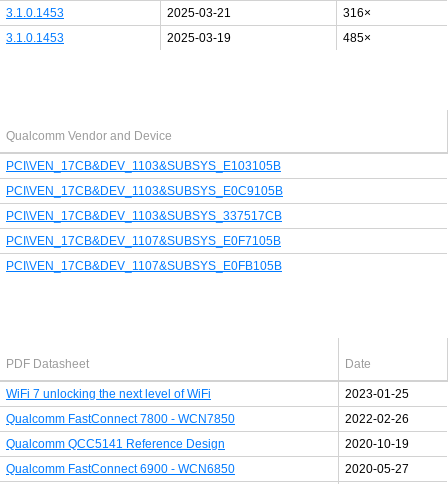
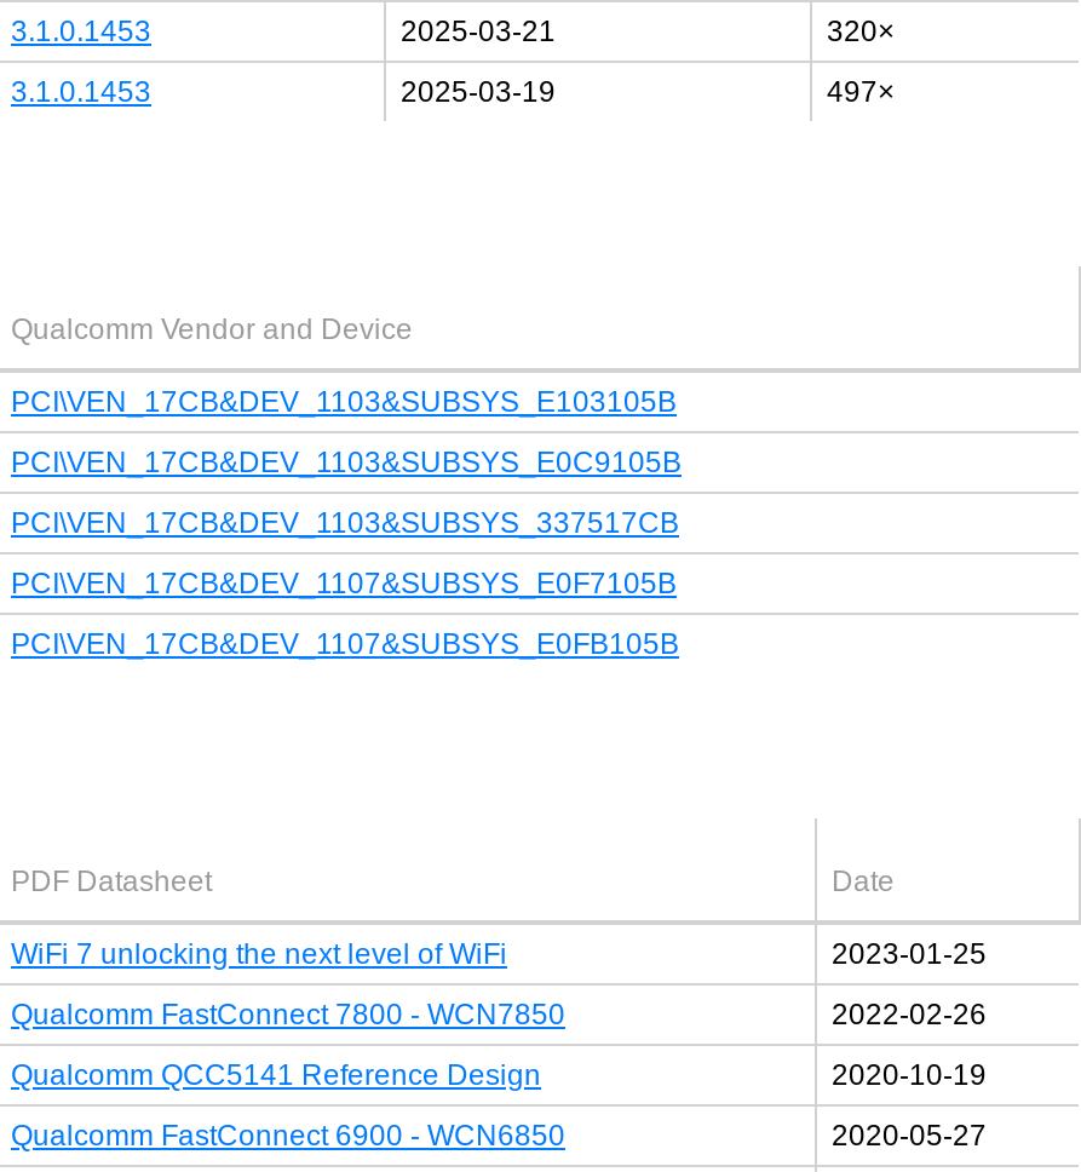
- 316×
+ 320×

- 485×
+ 497×
